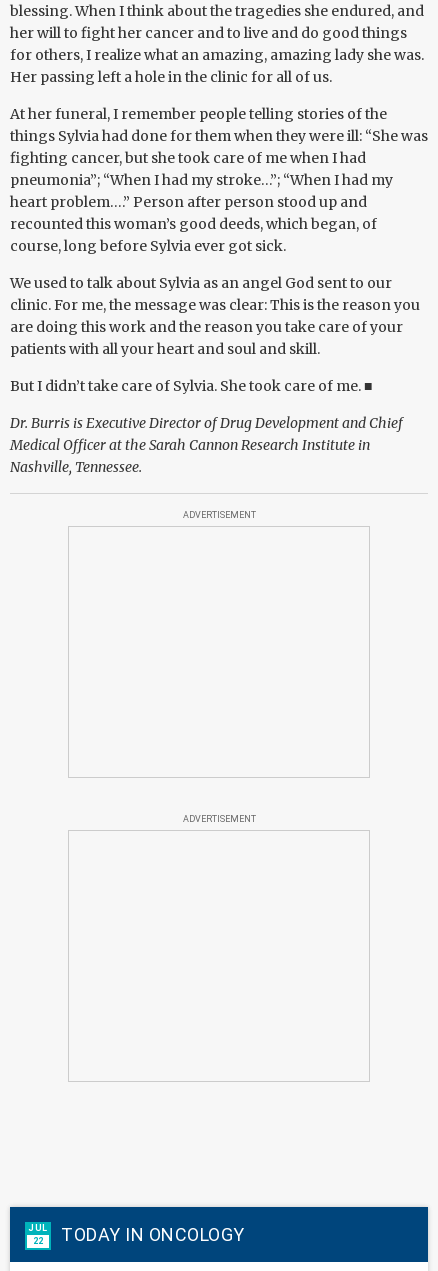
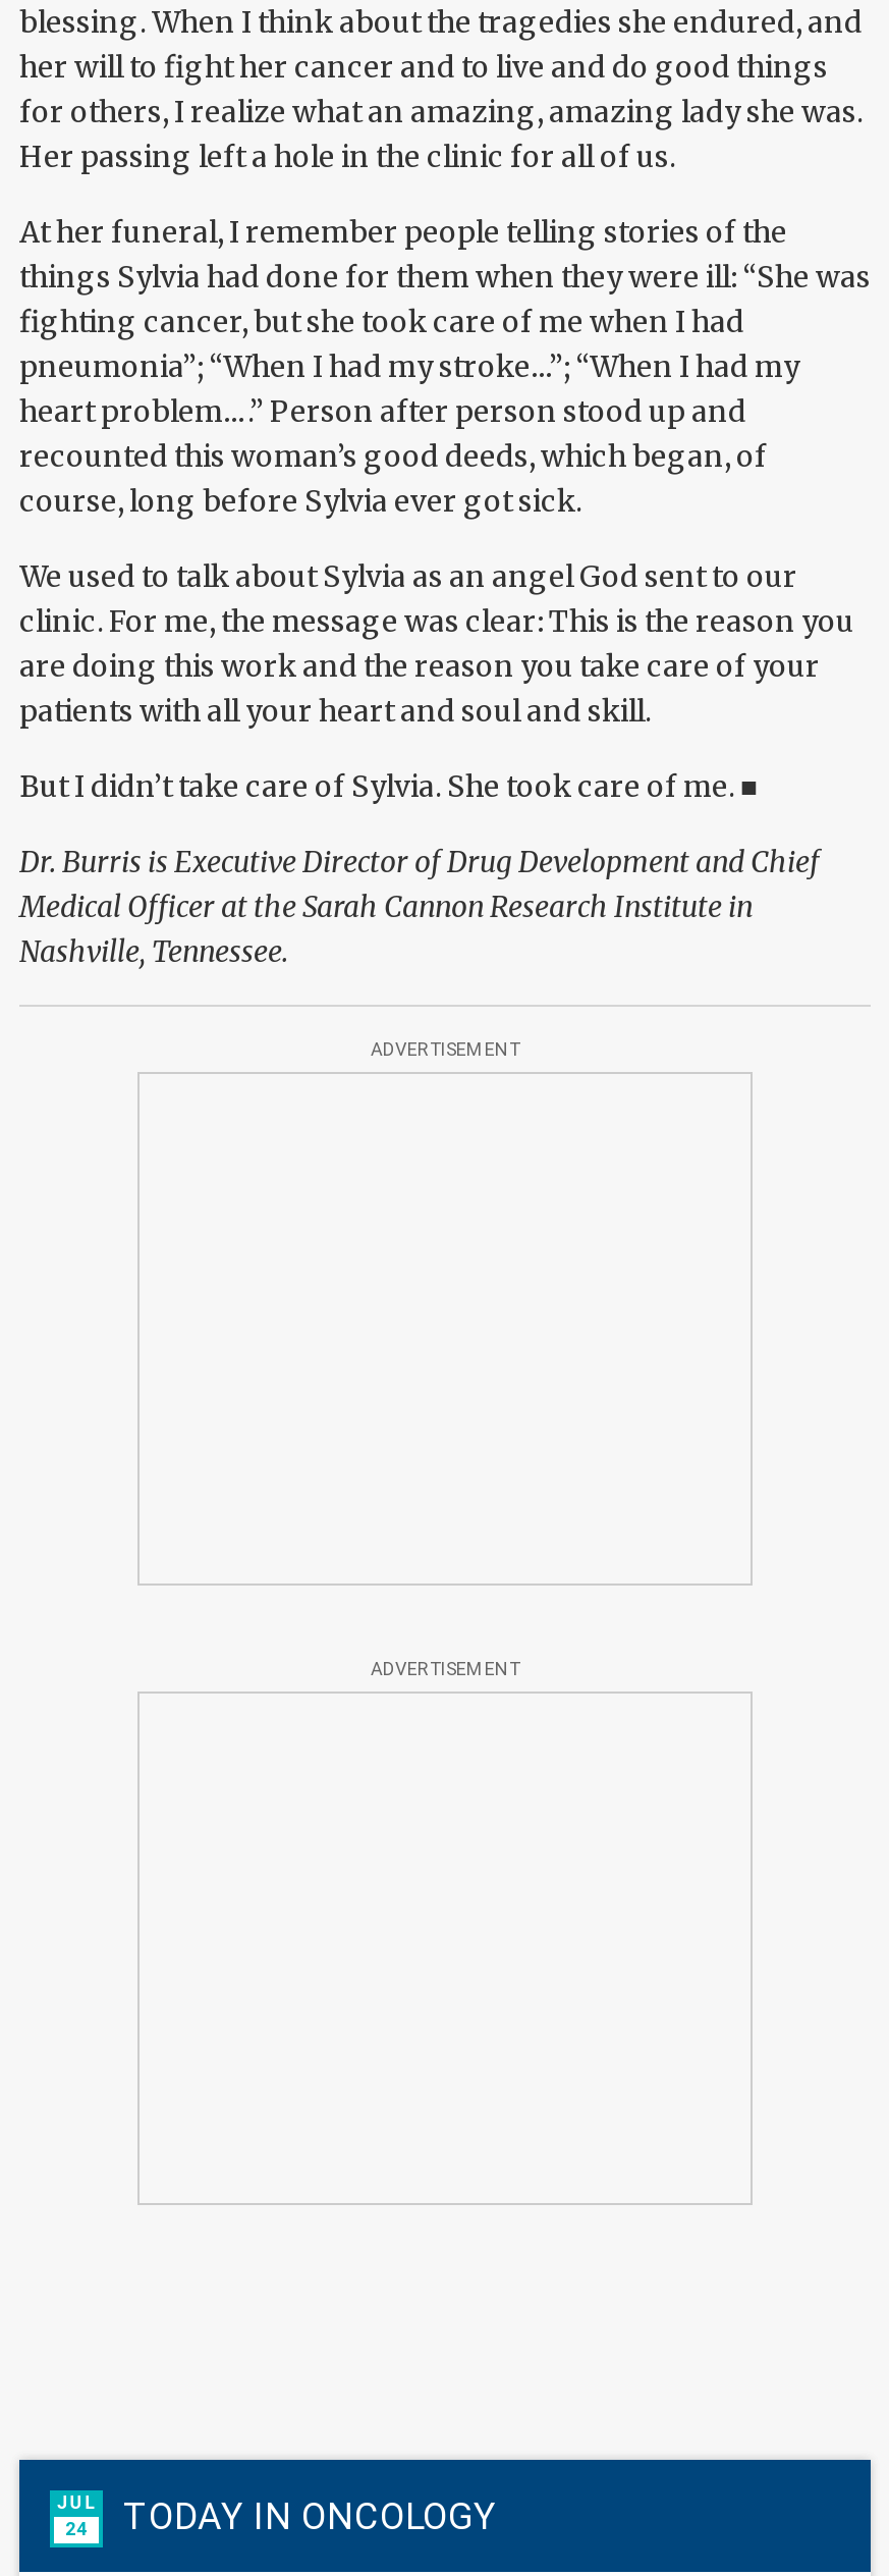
- JUL 22 TODAY IN ONCOLOGY
+ JUL 24 TODAY IN ONCOLOGY
